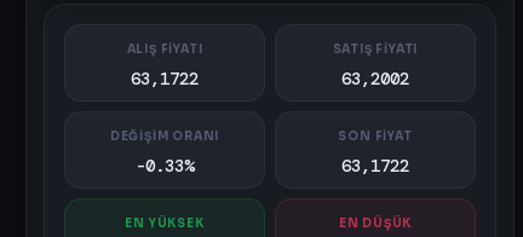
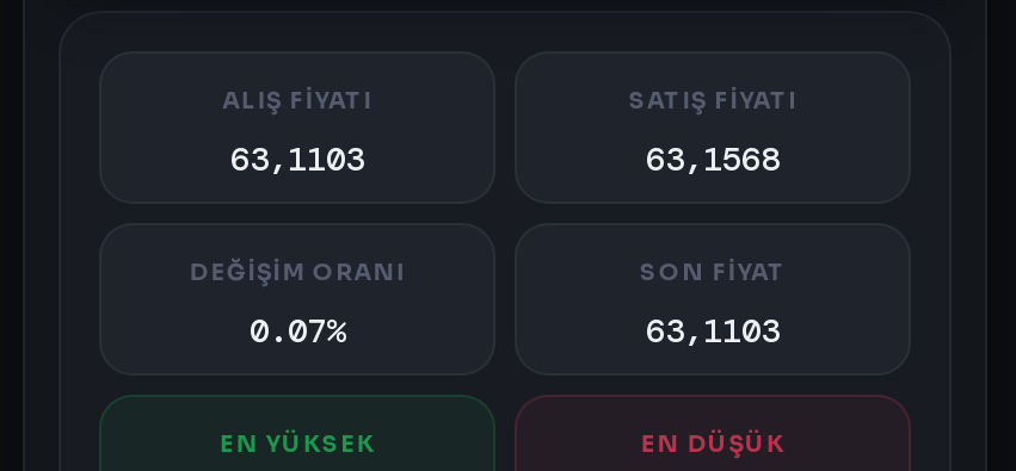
- 63,1722
+ 63,1103

- 63,2002
+ 63,1568

- -0.33%
+ 0.07%

- 63,1722
+ 63,1103
